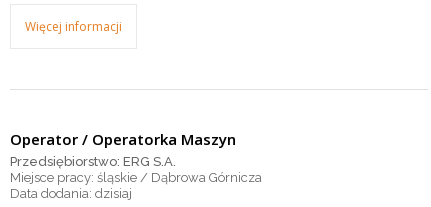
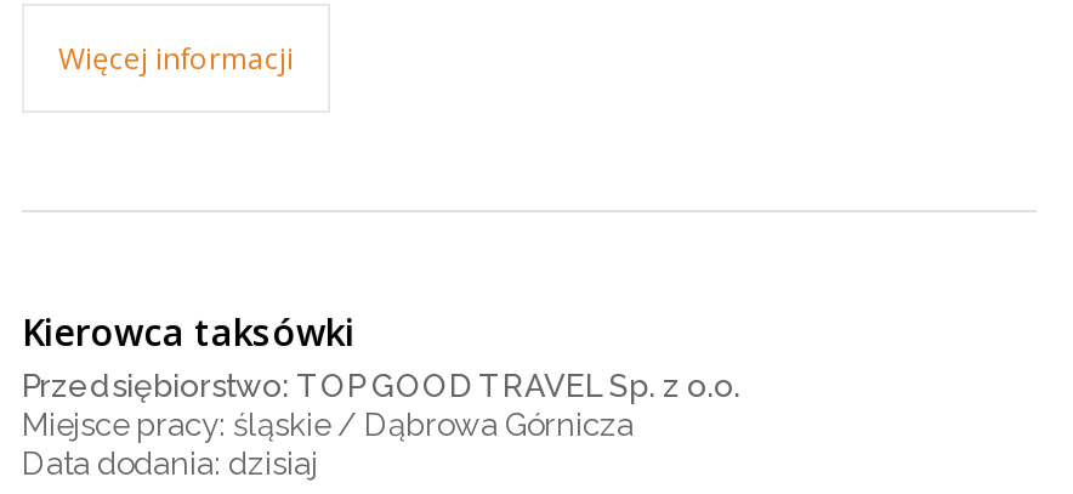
- Operator / Operatorka Maszyn
- Przedsiębiorstwo: ERG S.A.
+ Kierowca taksówki
+ Przedsiębiorstwo: TOP GOOD TRAVEL Sp. z o.o.
